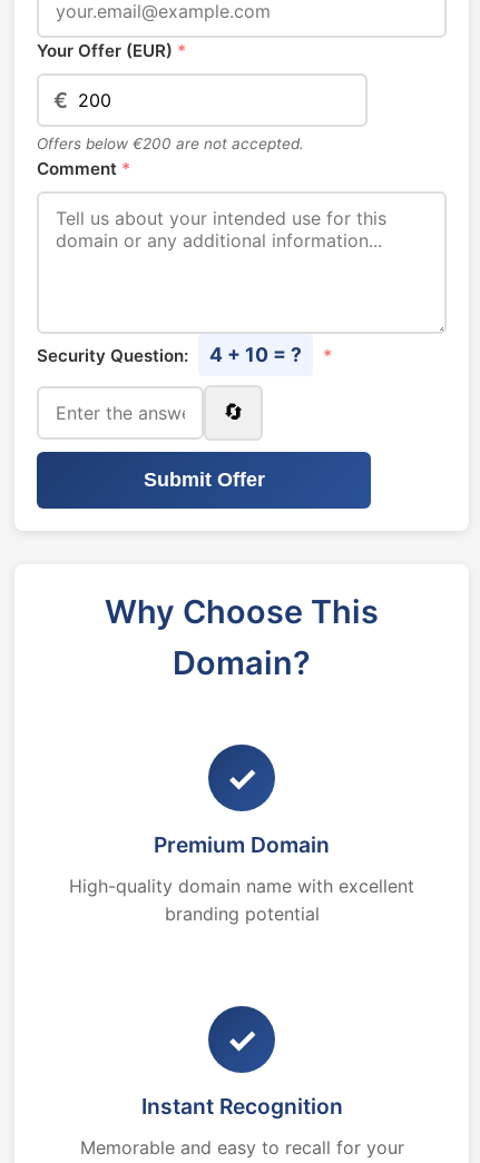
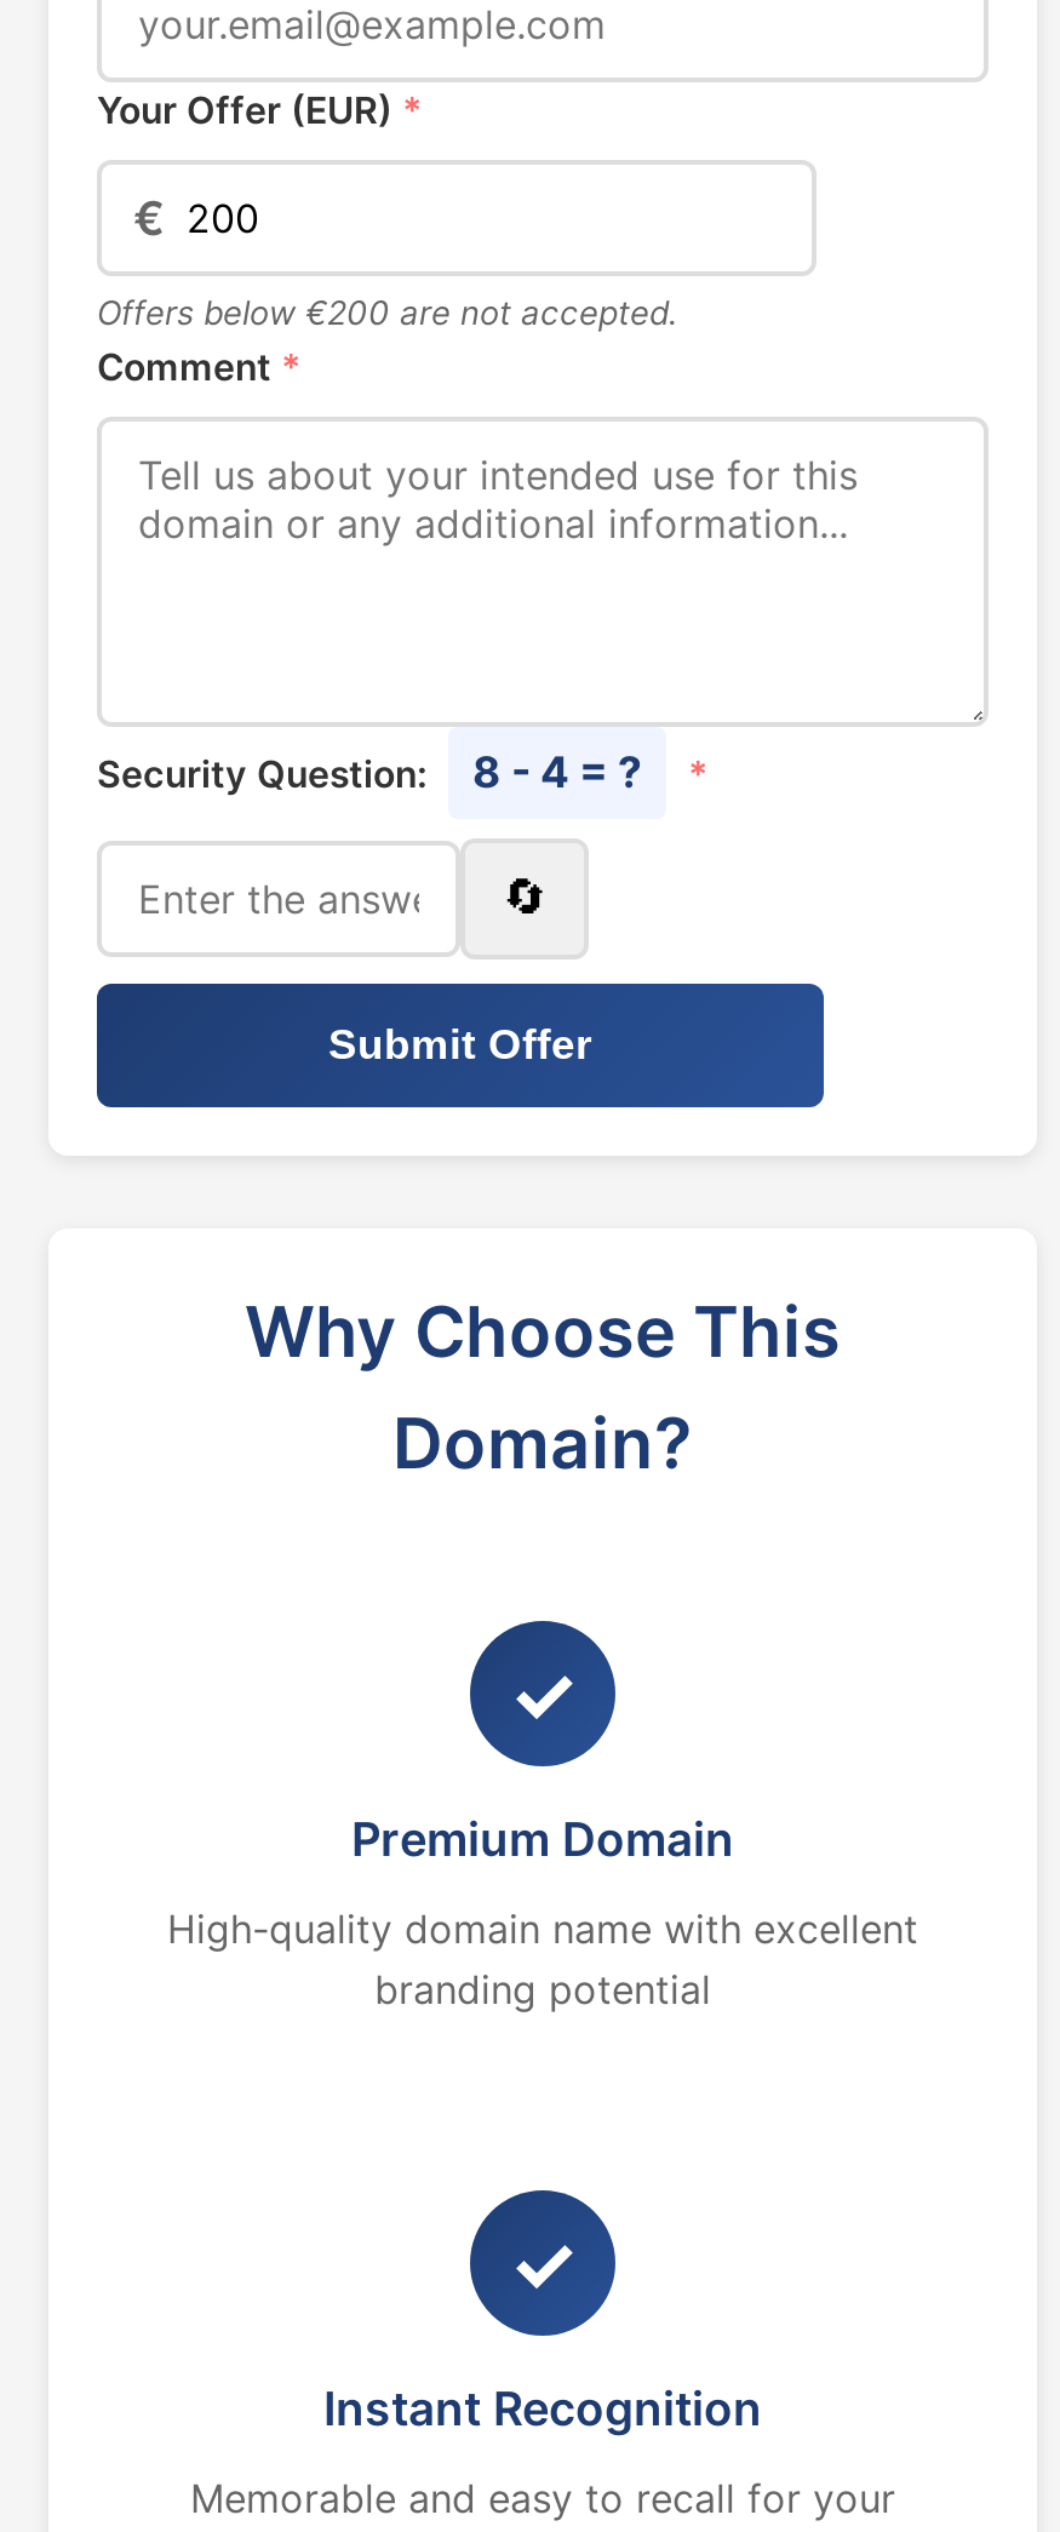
- 4 + 10 = ?
+ 8 - 4 = ?
